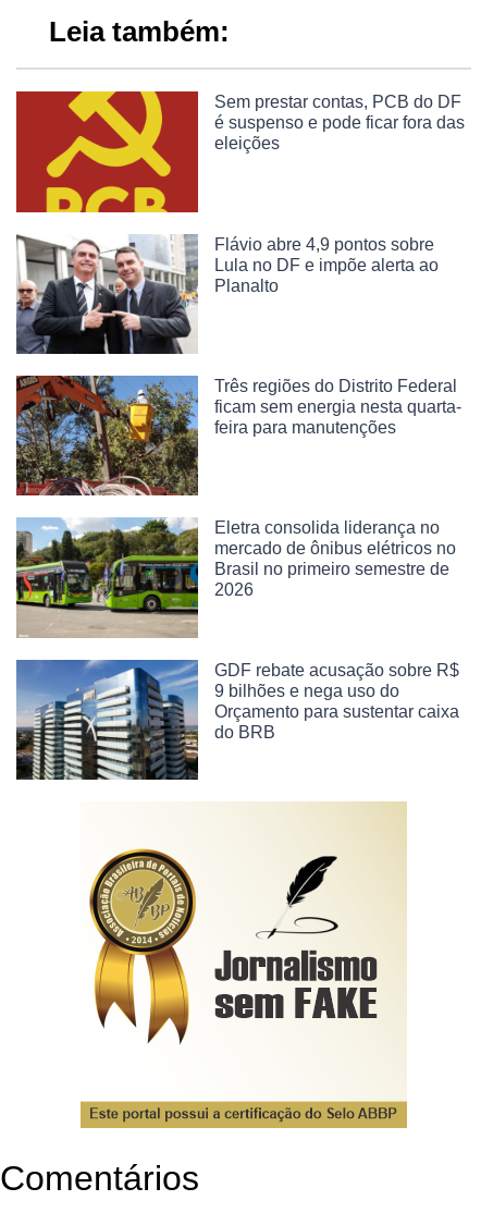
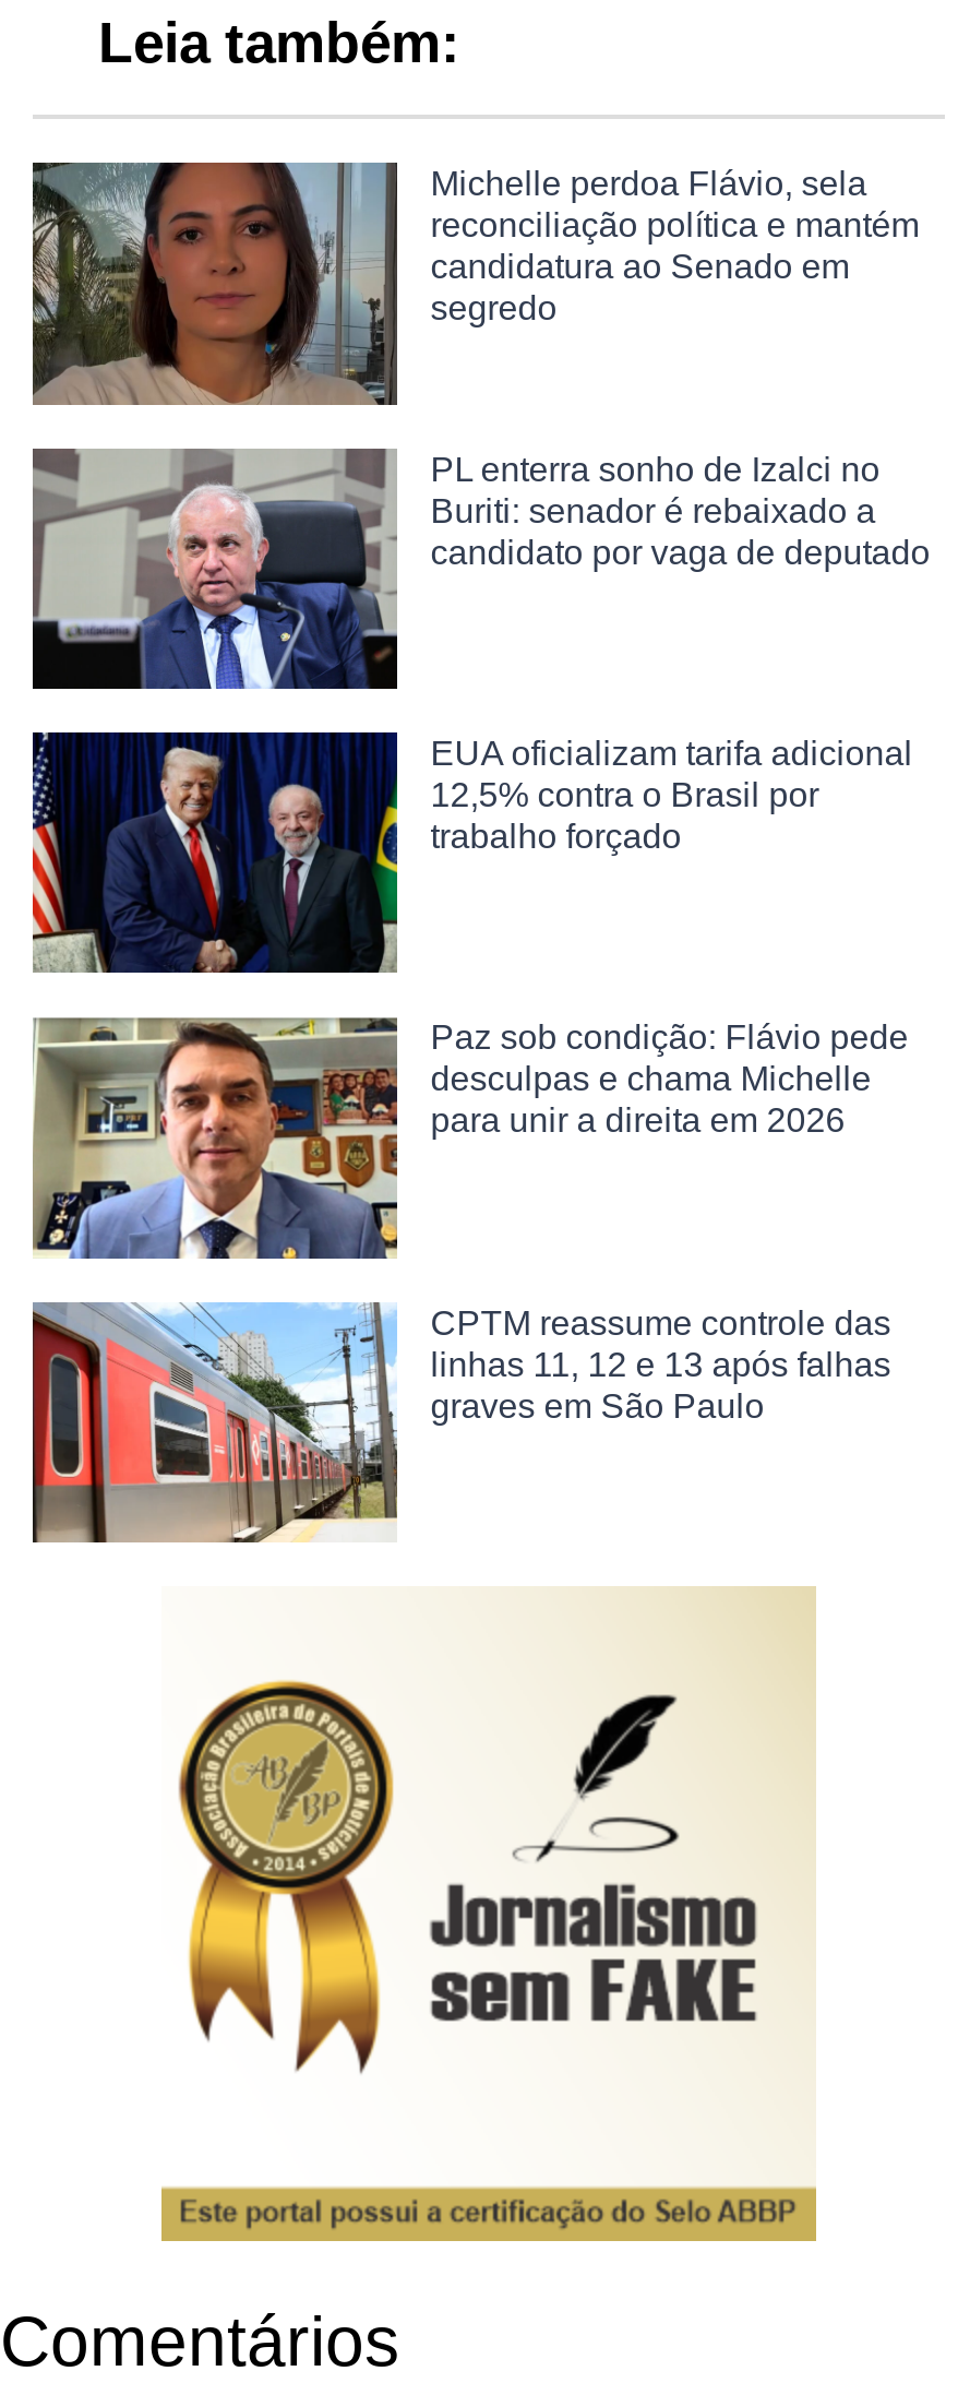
- [image]
- Sem prestar contas, PCB do DF
- é suspenso e pode ficar fora das
- eleições
+ [image]
+ Michelle perdoa Flávio, sela
+ reconciliação política e mantém
+ candidatura ao Senado em
+ segredo

- [image]
- Flávio abre 4,9 pontos sobre
- Lula no DF e impõe alerta ao
- Planalto
+ [image]
+ PL enterra sonho de Izalci no
+ Buriti: senador é rebaixado a
+ candidato por vaga de deputado

- [image]
- Três regiões do Distrito Federal
- ficam sem energia nesta quarta-
- feira para manutenções
+ [image]
+ EUA oficializam tarifa adicional
+ 12,5% contra o Brasil por
+ trabalho forçado

- [image]
- Eletra consolida liderança no
- mercado de ônibus elétricos no
- Brasil no primeiro semestre de
- 2026
+ [image]
+ Paz sob condição: Flávio pede
+ desculpas e chama Michelle
+ para unir a direita em 2026

- [image]
- GDF rebate acusação sobre R$
- 9 bilhões e nega uso do
- Orçamento para sustentar caixa
- do BRB
+ [image]
+ CPTM reassume controle das
+ linhas 11, 12 e 13 após falhas
+ graves em São Paulo
